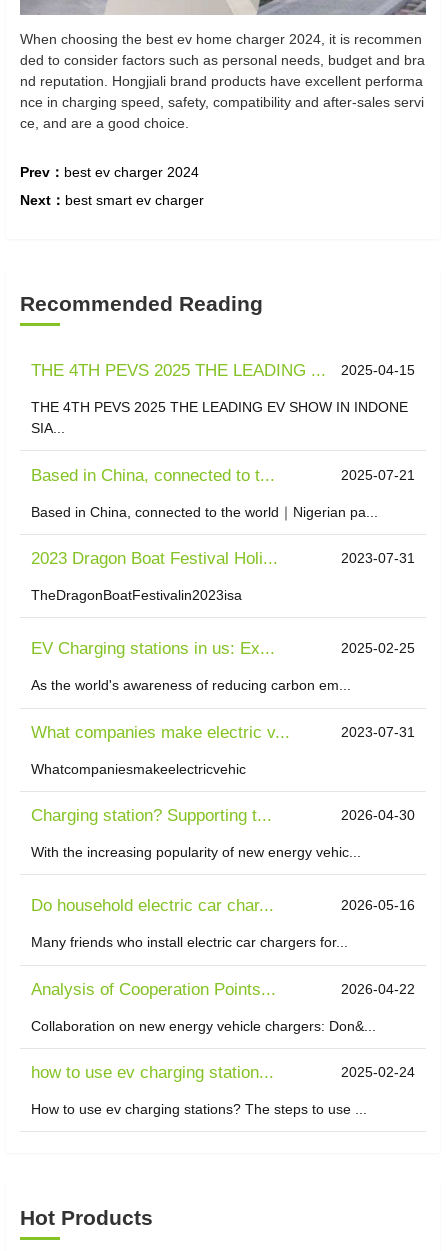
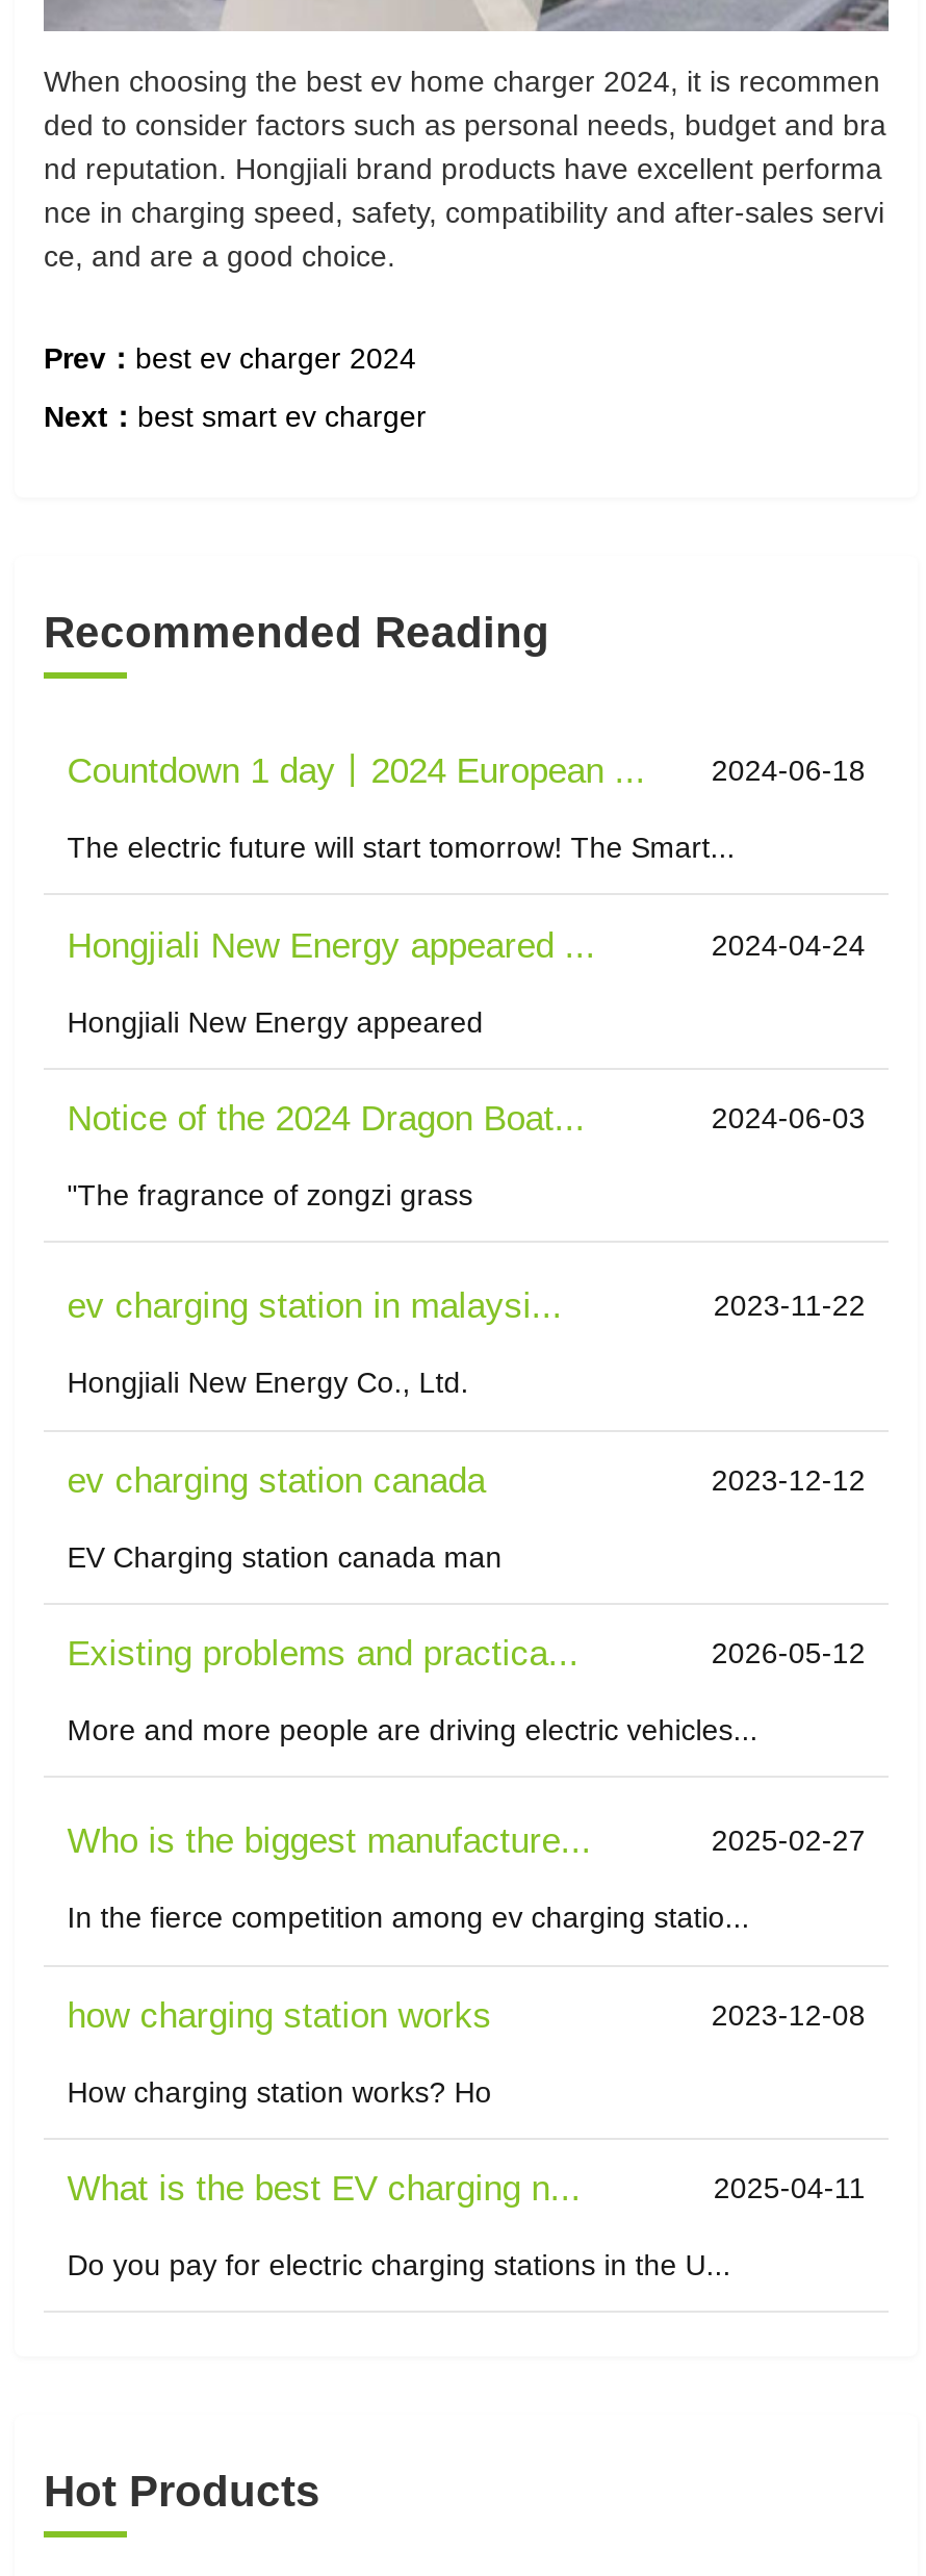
- THE 4TH PEVS 2025 THE LEADING ...
- 2025-04-15
+ Countdown 1 day丨2024 European ...
+ 2024-06-18

- THE 4TH PEVS 2025 THE LEADING EV SHOW IN INDONE
- SIA...
+ The electric future will start tomorrow! The Smart...

- Based in China, connected to t...
- 2025-07-21
+ Hongjiali New Energy appeared ...
+ 2024-04-24

- Based in China, connected to the world｜Nigerian pa...
+ Hongjiali New Energy appeared

- 2023 Dragon Boat Festival Holi...
- 2023-07-31
+ Notice of the 2024 Dragon Boat...
+ 2024-06-03

- TheDragonBoatFestivalin2023isa
+ "The fragrance of zongzi grass

- EV Charging stations in us: Ex...
- 2025-02-25
+ ev charging station in malaysi...
+ 2023-11-22

- As the world's awareness of reducing carbon em...
+ Hongjiali New Energy Co., Ltd.

- What companies make electric v...
- 2023-07-31
+ ev charging station canada
+ 2023-12-12

- Whatcompaniesmakeelectricvehic
+ EV Charging station canada man

- Charging station? Supporting t...
- 2026-04-30
+ Existing problems and practica...
+ 2026-05-12

- With the increasing popularity of new energy vehic...
+ More and more people are driving electric vehicles...

- Do household electric car char...
- 2026-05-16
+ Who is the biggest manufacture...
+ 2025-02-27

- Many friends who install electric car chargers for...
+ In the fierce competition among ev charging statio...

- Analysis of Cooperation Points...
- 2026-04-22
+ how charging station works
+ 2023-12-08

- Collaboration on new energy vehicle chargers: Don&...
+ How charging station works? Ho

- how to use ev charging station...
- 2025-02-24
+ What is the best EV charging n...
+ 2025-04-11

- How to use ev charging stations? The steps to use ...
+ Do you pay for electric charging stations in the U...
